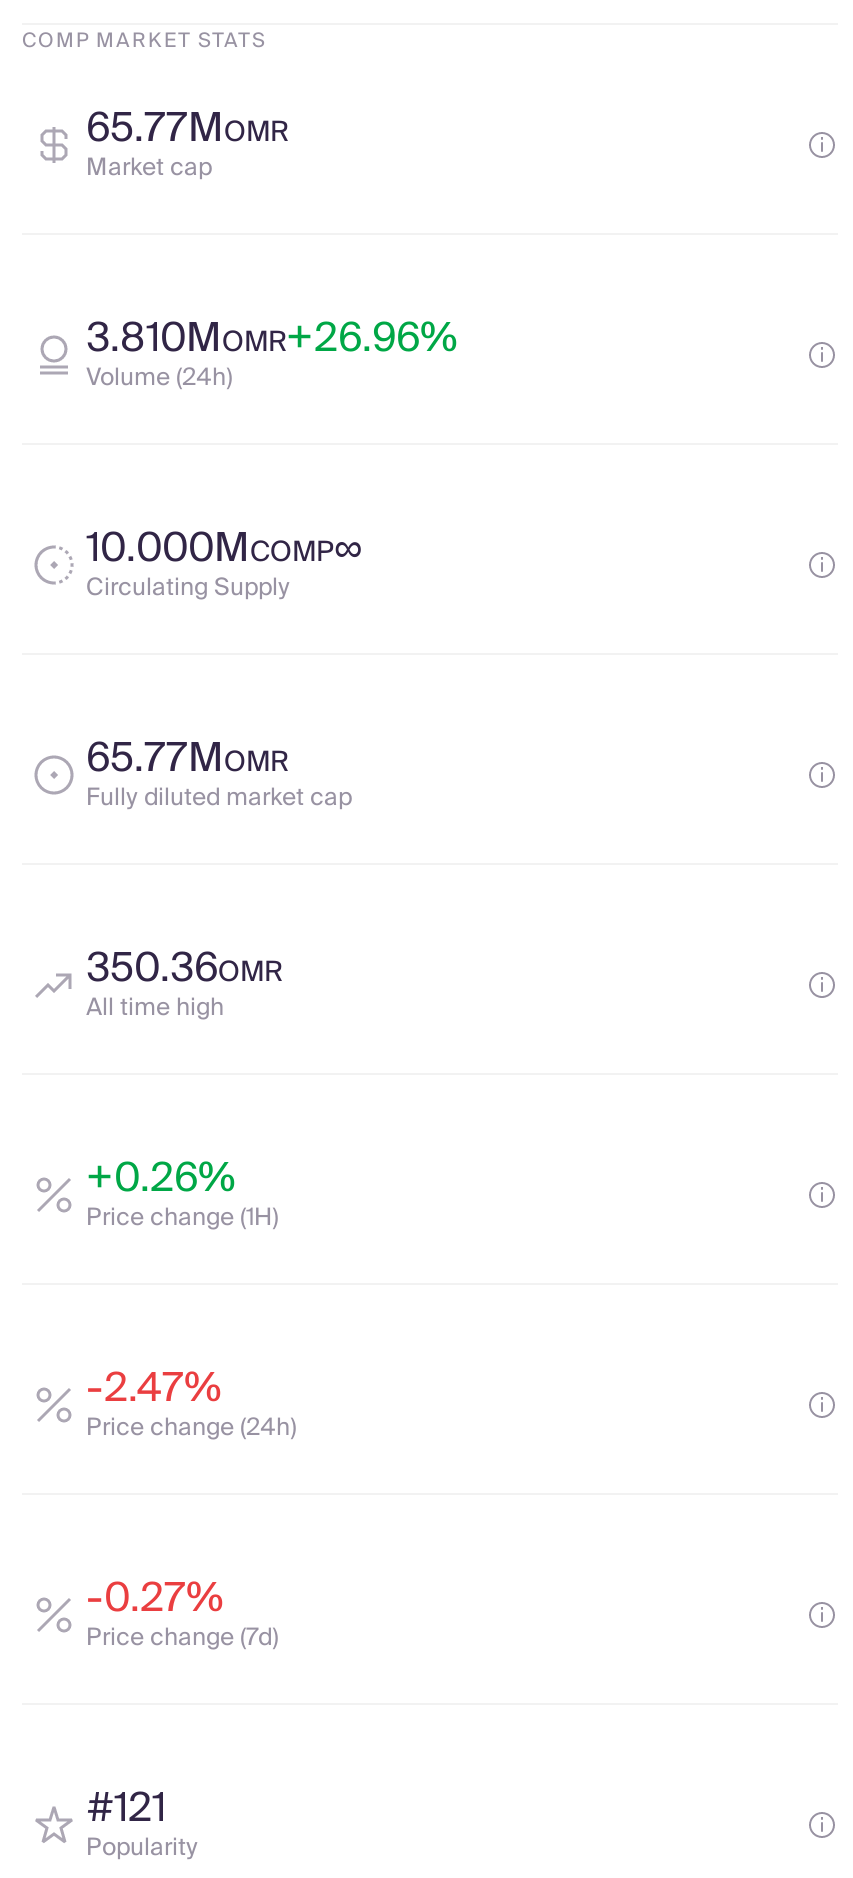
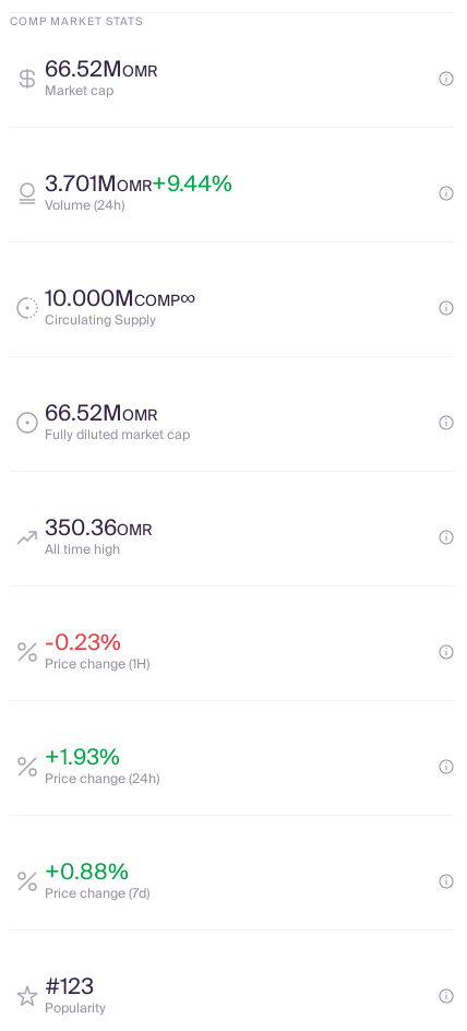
- 65.77MOMR
+ 66.52MOMR

- 3.810MOMR+26.96%
+ 3.701MOMR+9.44%

- 65.77MOMR
+ 66.52MOMR

- +0.26%
+ -0.23%

- -2.47%
+ +1.93%

- -0.27%
+ +0.88%

- #121
+ #123
